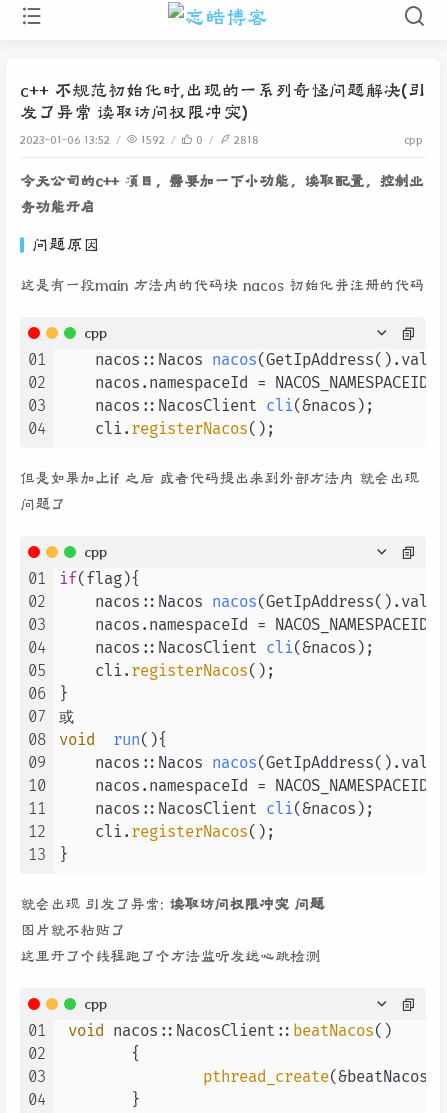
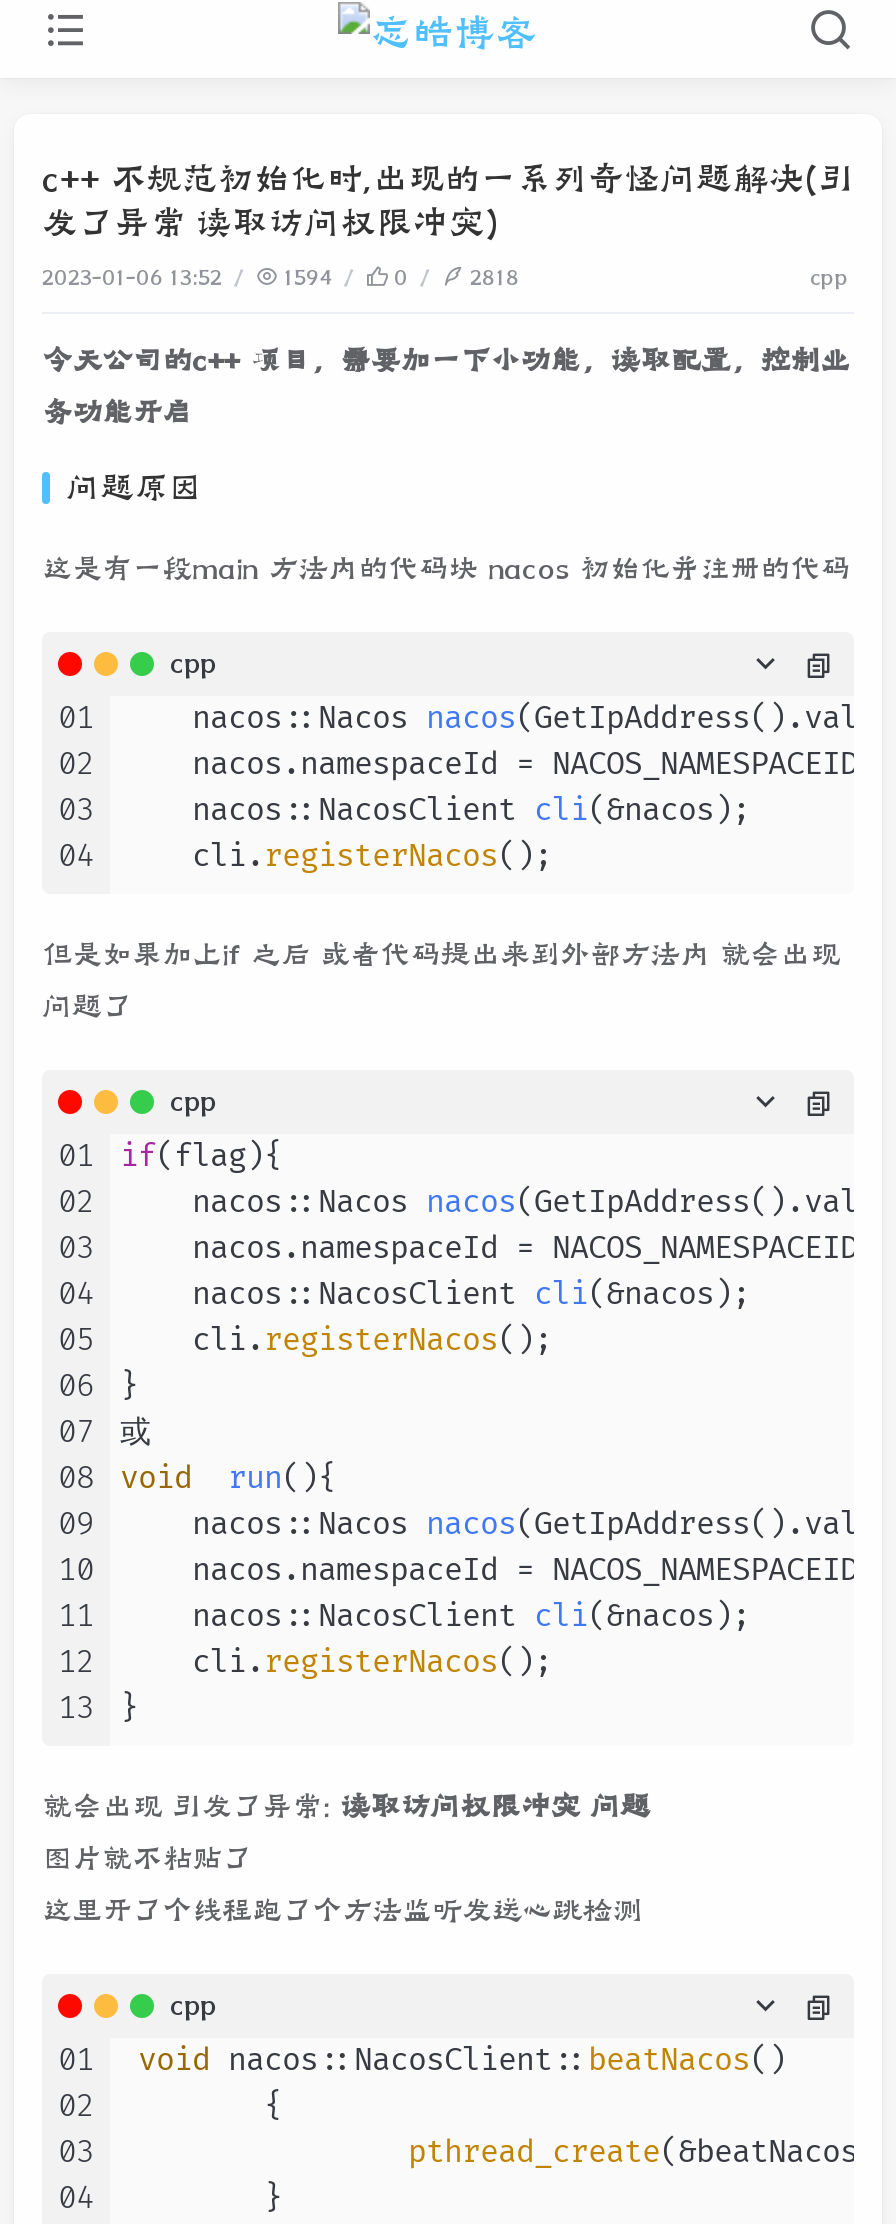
- 1592
+ 1594
